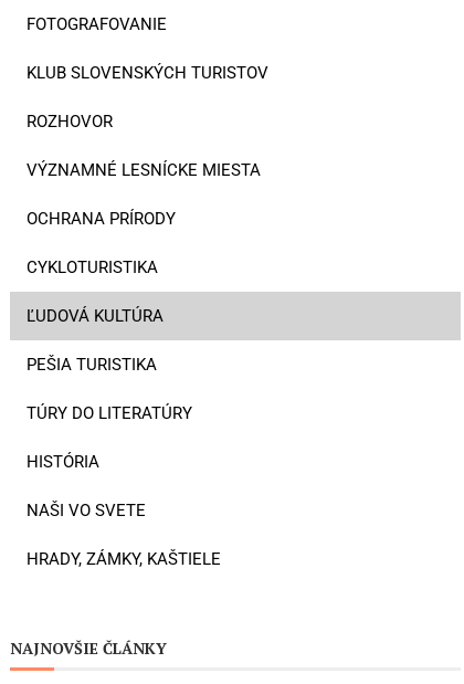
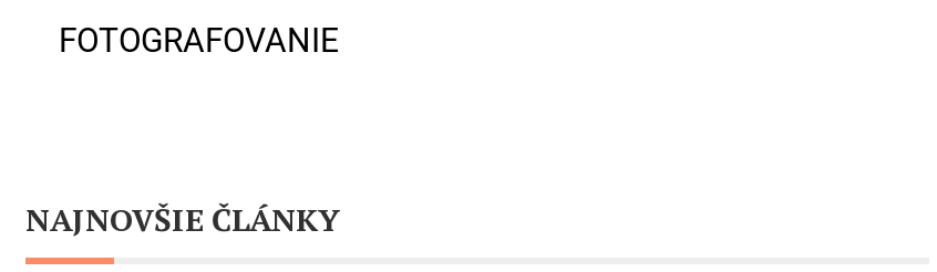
- KLUB SLOVENSKÝCH TURISTOV
- ROZHOVOR
- VÝZNAMNÉ LESNÍCKE MIESTA
- OCHRANA PRÍRODY
- CYKLOTURISTIKA
- ĽUDOVÁ KULTÚRA
- PEŠIA TURISTIKA
- TÚRY DO LITERATÚRY
- HISTÓRIA
- NAŠI VO SVETE
- HRADY, ZÁMKY, KAŠTIELE
